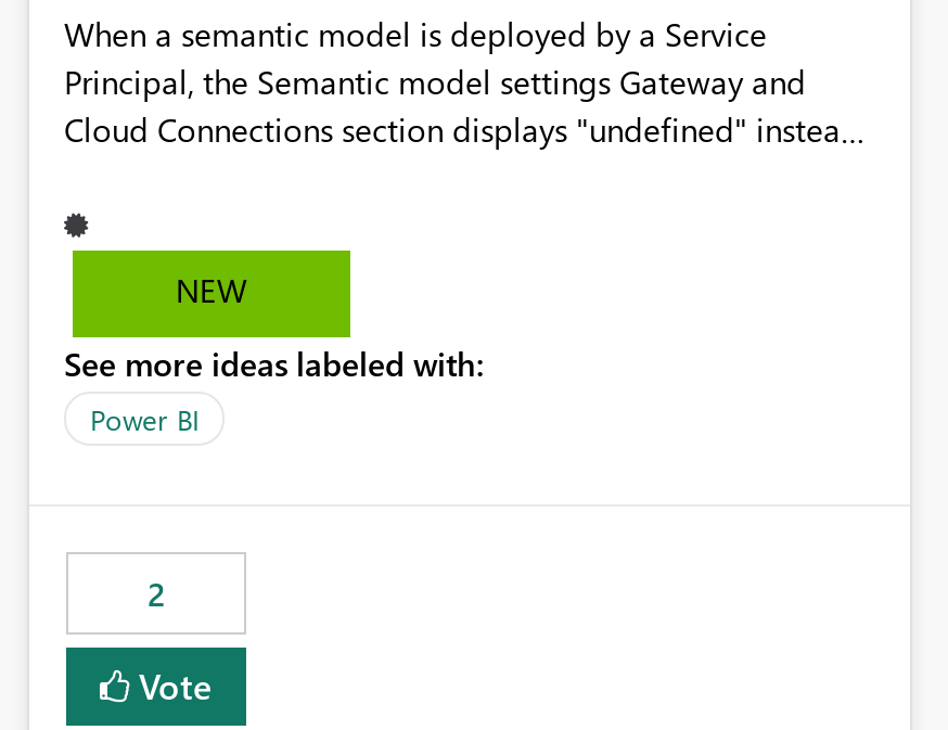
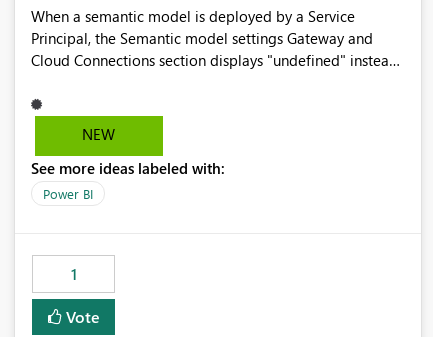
- 2
+ 1
